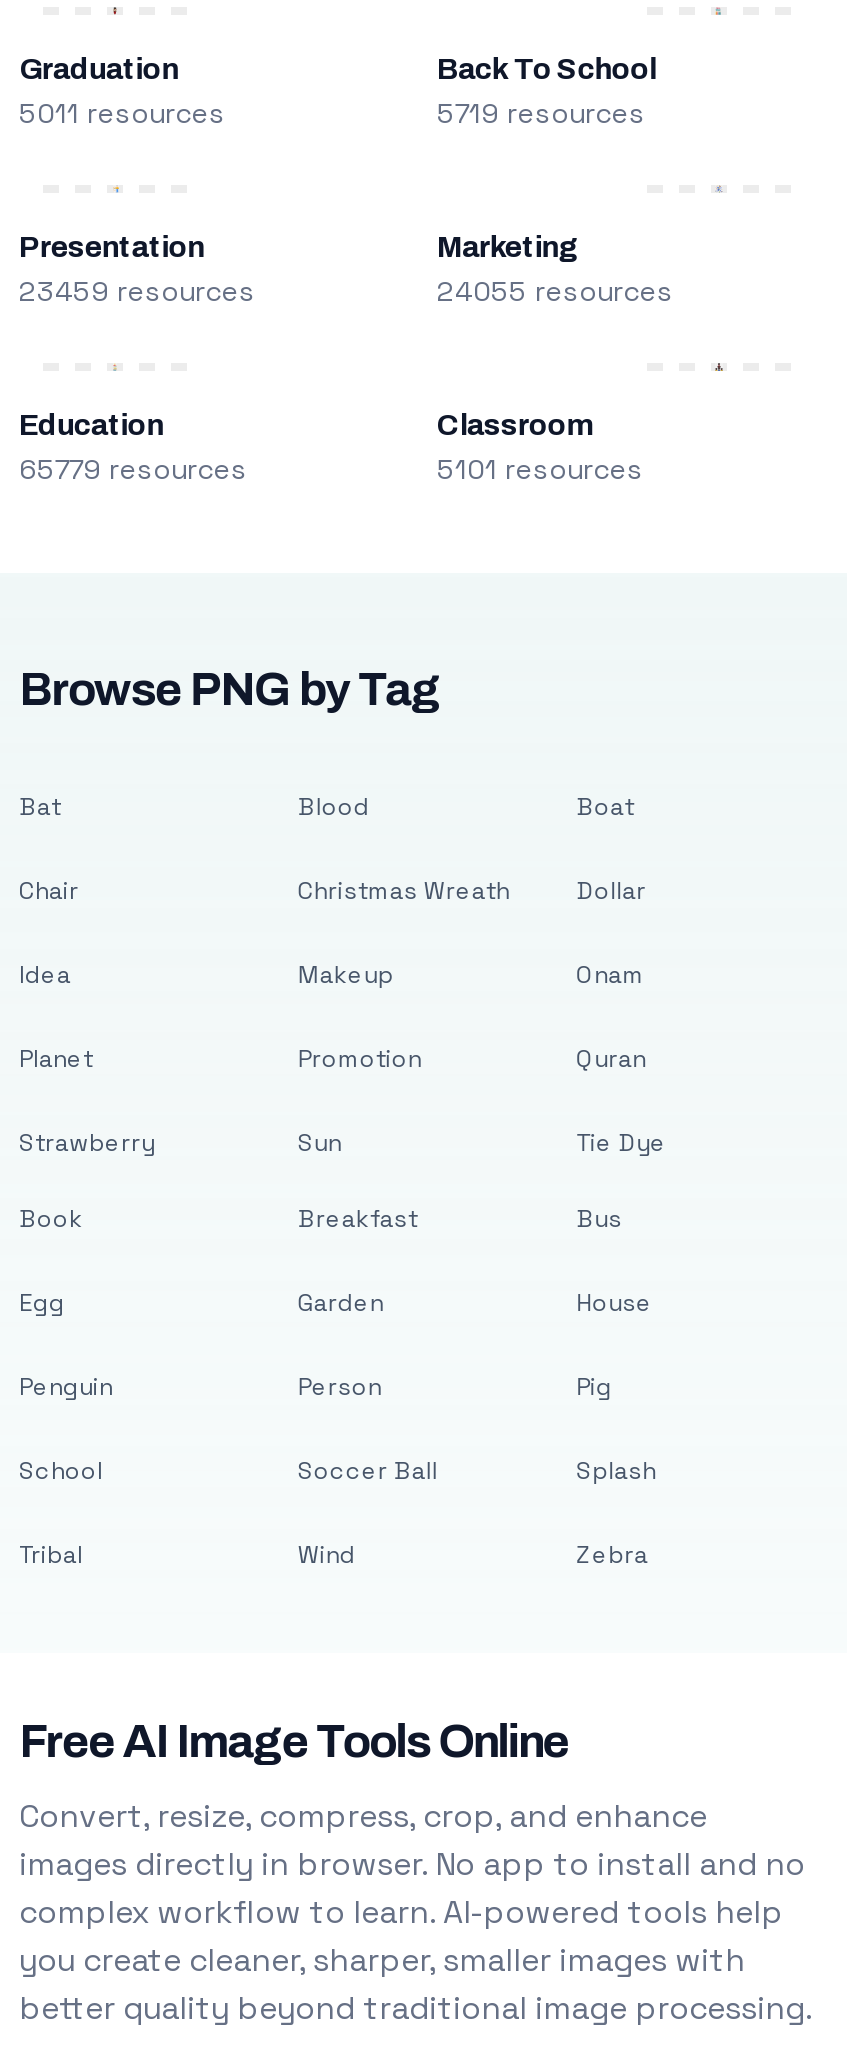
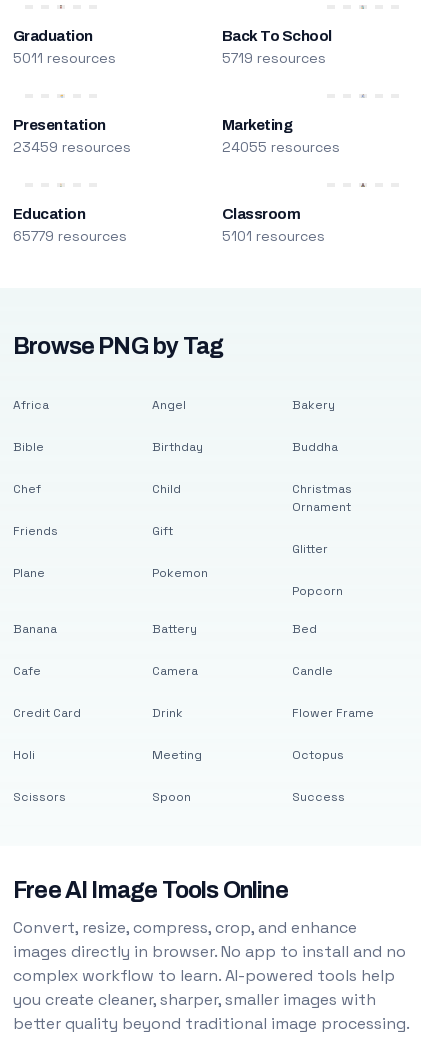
- Bat
+ Africa

- Blood
+ Angel

- Boat
+ Bakery

- Chair
+ Bible

- Christmas Wreath
+ Birthday

- Dollar
+ Buddha

- Idea
+ Chef

- Makeup
+ Child

- Onam
+ Christmas
+ Ornament

- Planet
+ Friends

- Promotion
+ Gift

- Quran
+ Glitter

- Strawberry
+ Plane

- Sun
+ Pokemon

- Tie Dye
+ Popcorn

- Book
+ Banana

- Breakfast
+ Battery

- Bus
+ Bed

- Egg
+ Cafe

- Garden
+ Camera

- House
+ Candle

- Penguin
+ Credit Card

- Person
+ Drink

- Pig
+ Flower Frame

- School
+ Holi

- Soccer Ball
+ Meeting

- Splash
+ Octopus

- Tribal
+ Scissors

- Wind
+ Spoon

- Zebra
+ Success
